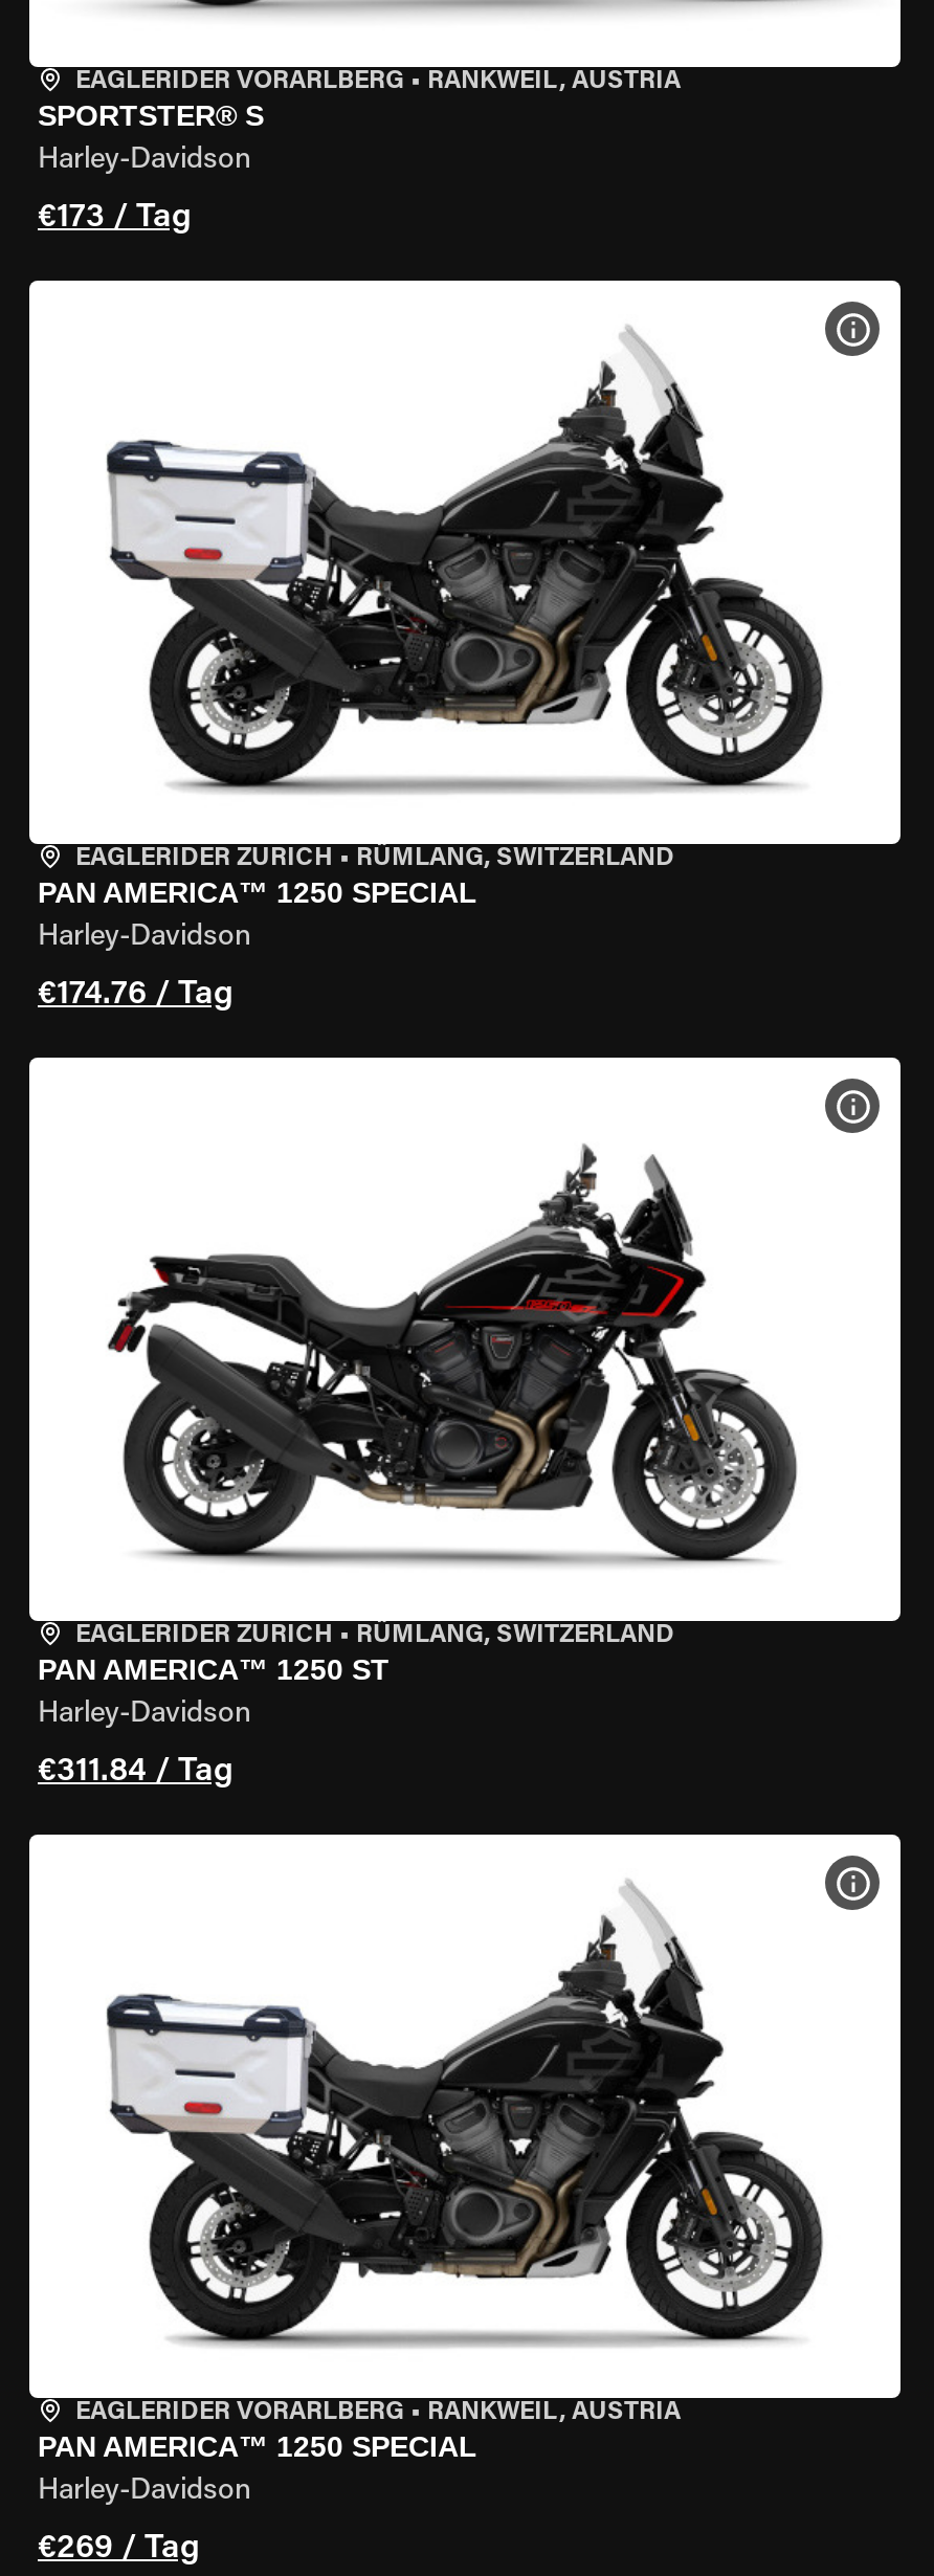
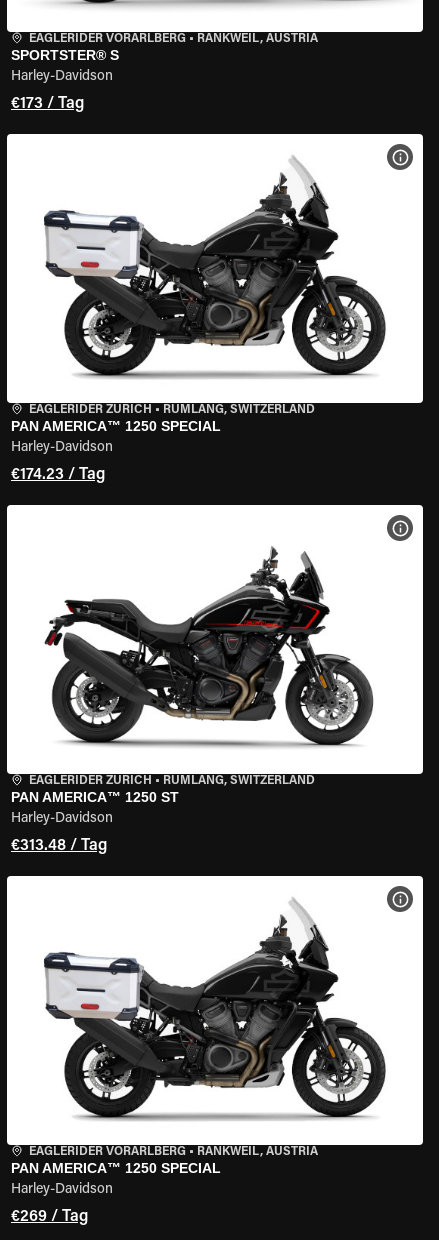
- €174.76 / Tag
+ €174.23 / Tag

- €311.84 / Tag
+ €313.48 / Tag
